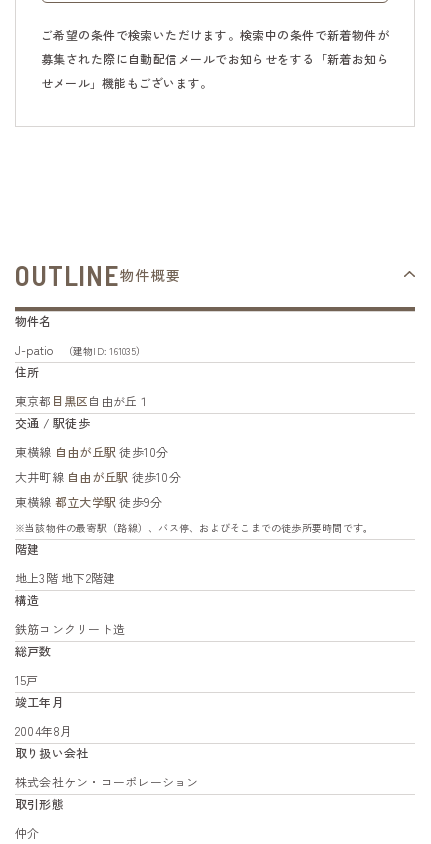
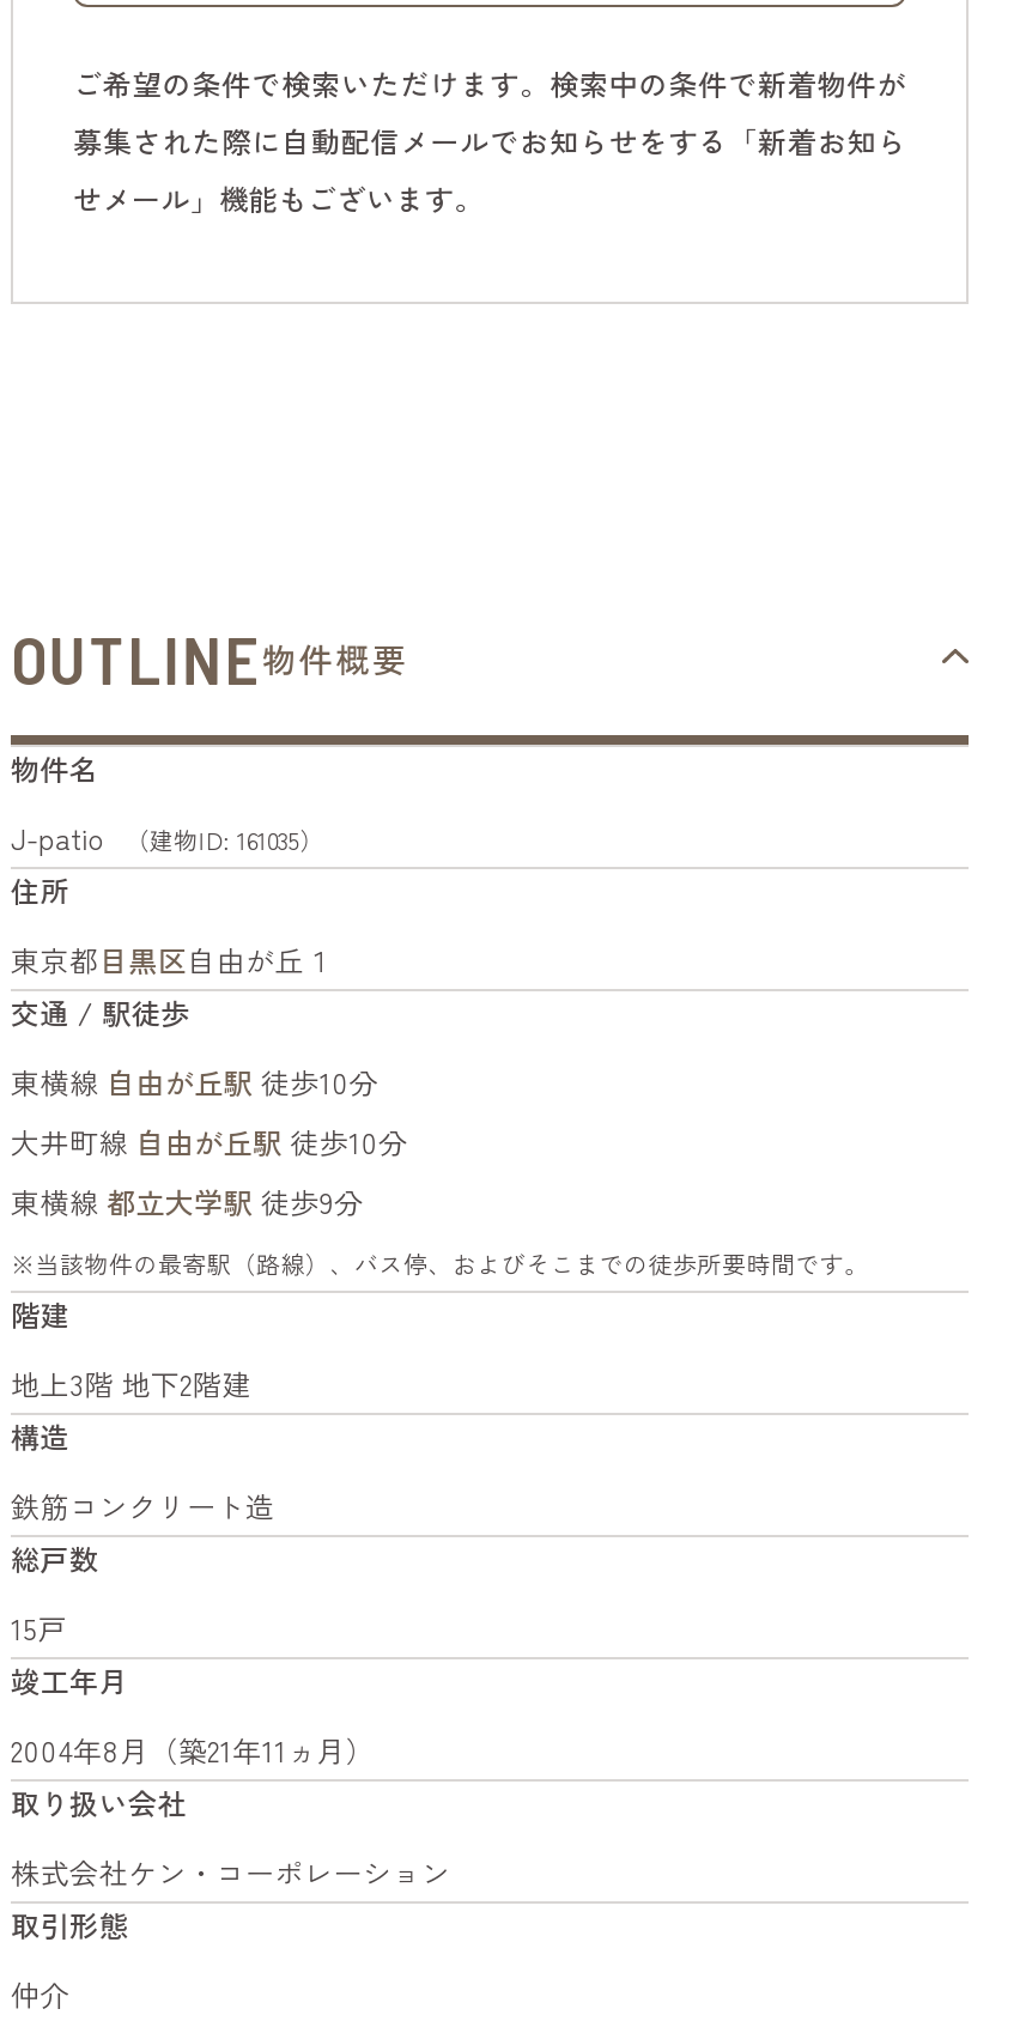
- 2004年8月
+ 2004年8月（築21年11ヵ月）
